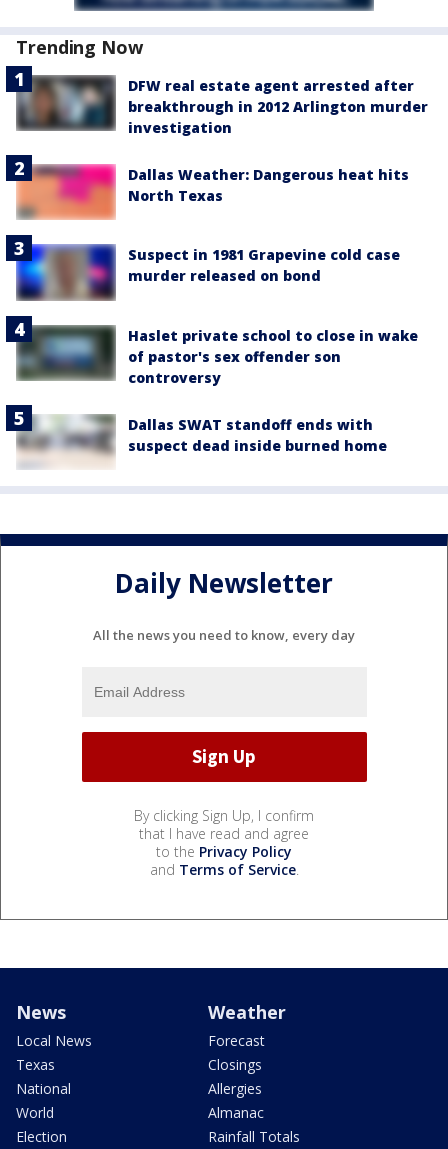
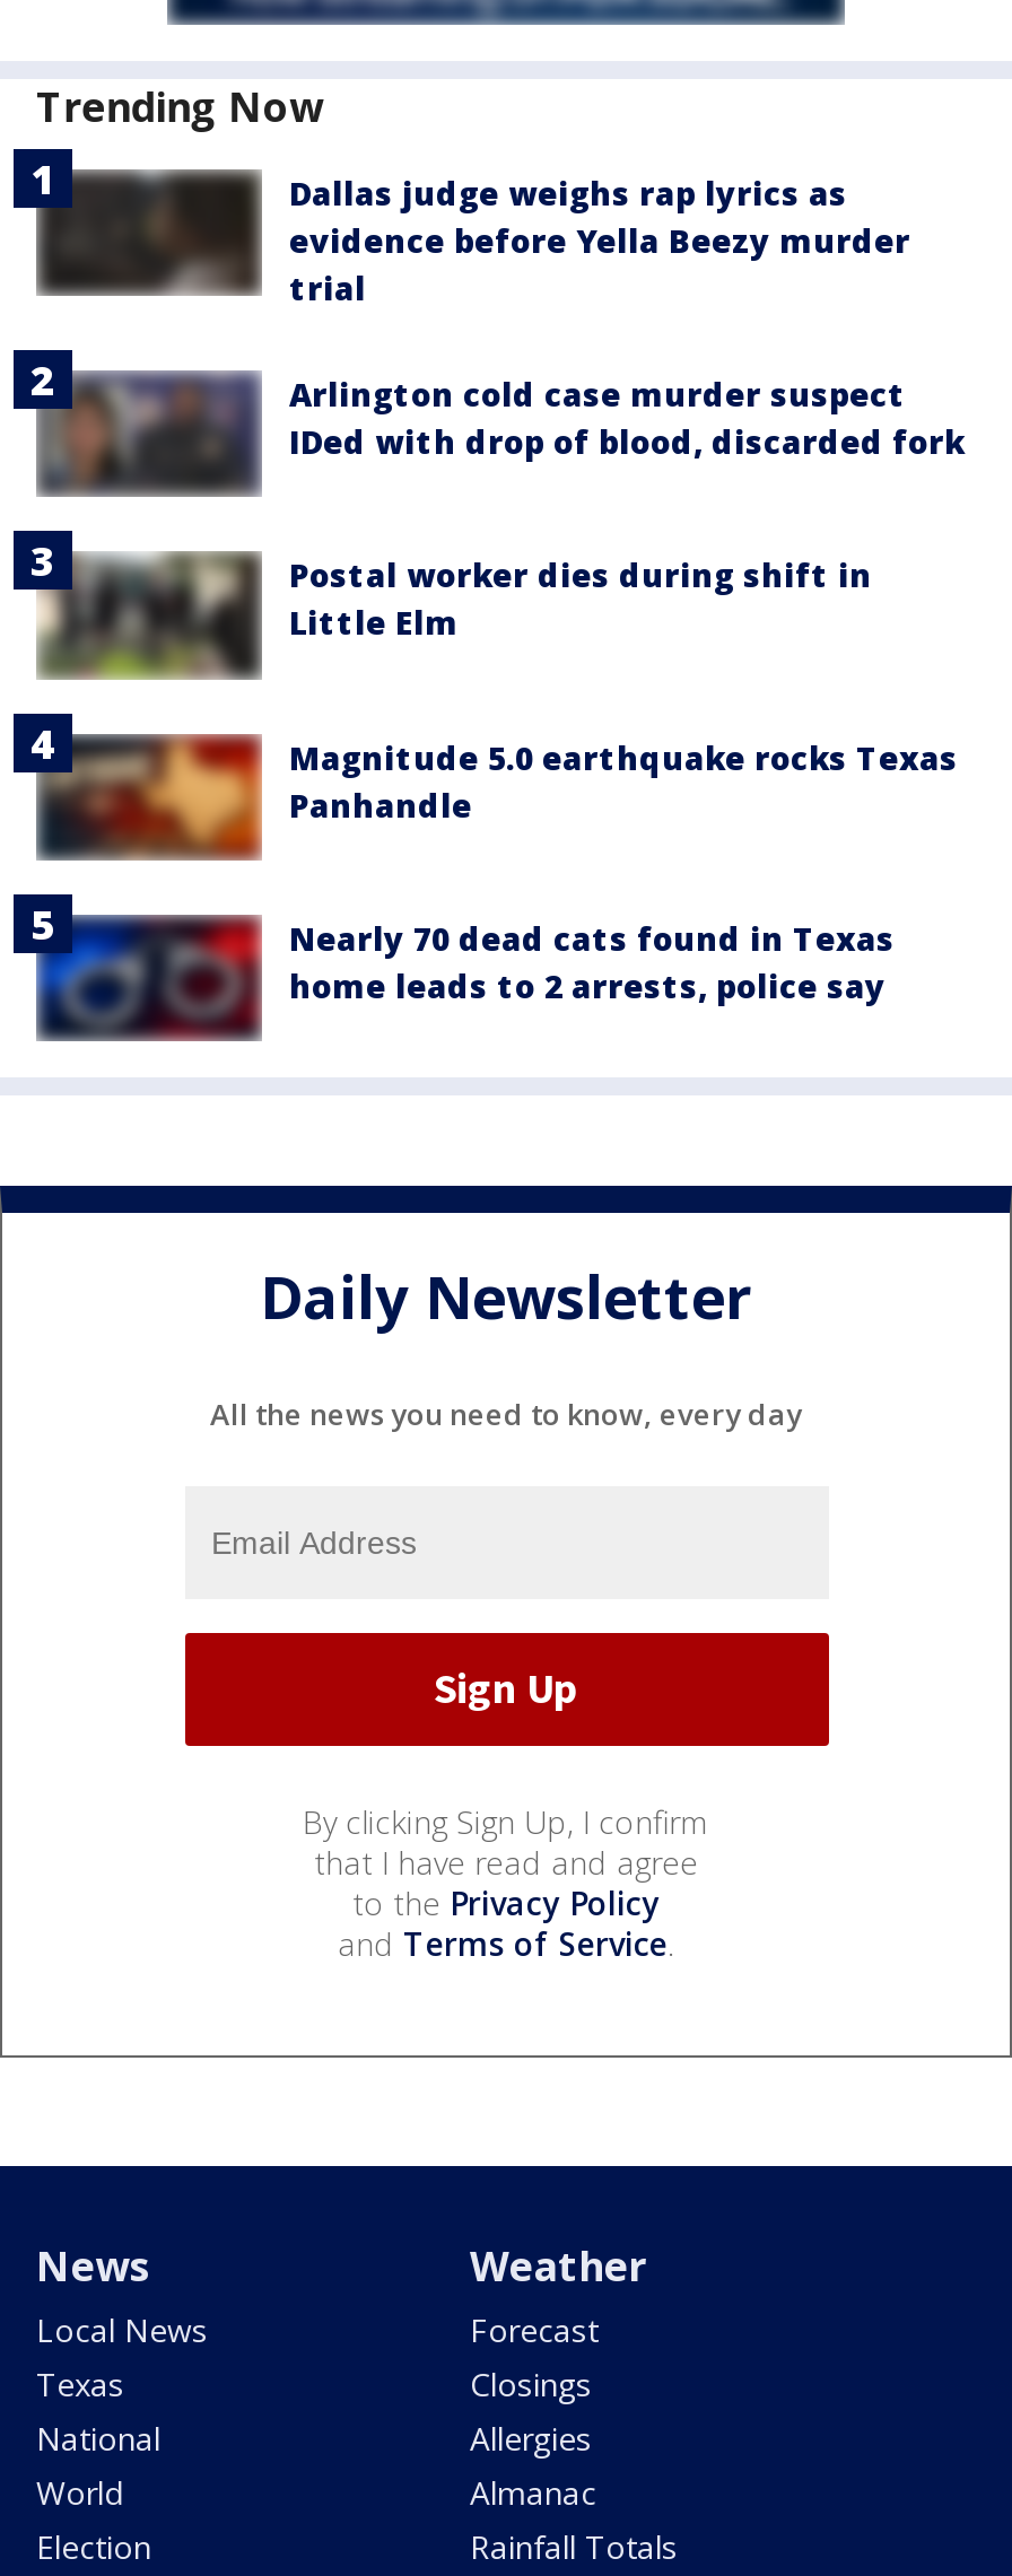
- [image]
- DFW real estate agent arrested after
- breakthrough in 2012 Arlington murder
- investigation
+ [image]
+ Dallas judge weighs rap lyrics as
+ evidence before Yella Beezy murder
+ trial

- [image]
- Dallas Weather: Dangerous heat hits
- North Texas
+ [image]
+ Arlington cold case murder suspect
+ IDed with drop of blood, discarded fork

- [image]
- Suspect in 1981 Grapevine cold case
- murder released on bond
+ [image]
+ Postal worker dies during shift in
+ Little Elm

- [image]
- Haslet private school to close in wake
- of pastor's sex offender son
- controversy
+ [image]
+ Magnitude 5.0 earthquake rocks Texas
+ Panhandle

- [image]
- Dallas SWAT standoff ends with
- suspect dead inside burned home
+ [image]
+ Nearly 70 dead cats found in Texas
+ home leads to 2 arrests, police say
